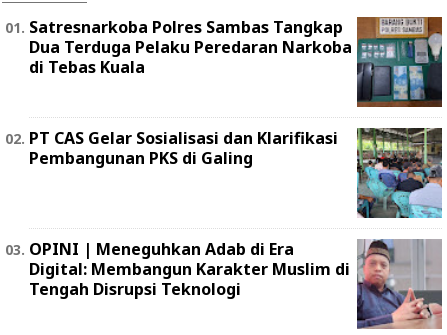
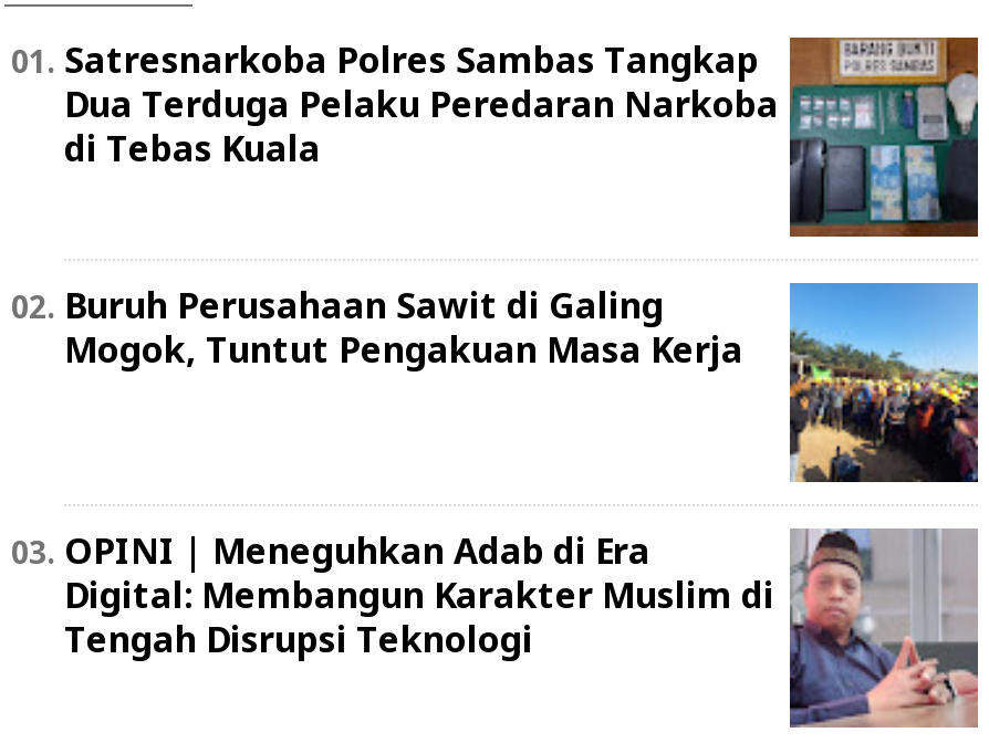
- [image]
- PT CAS Gelar Sosialisasi dan Klarifikasi
- Pembangunan PKS di Galing
+ [image]
+ Buruh Perusahaan Sawit di Galing
+ Mogok, Tuntut Pengakuan Masa Kerja
